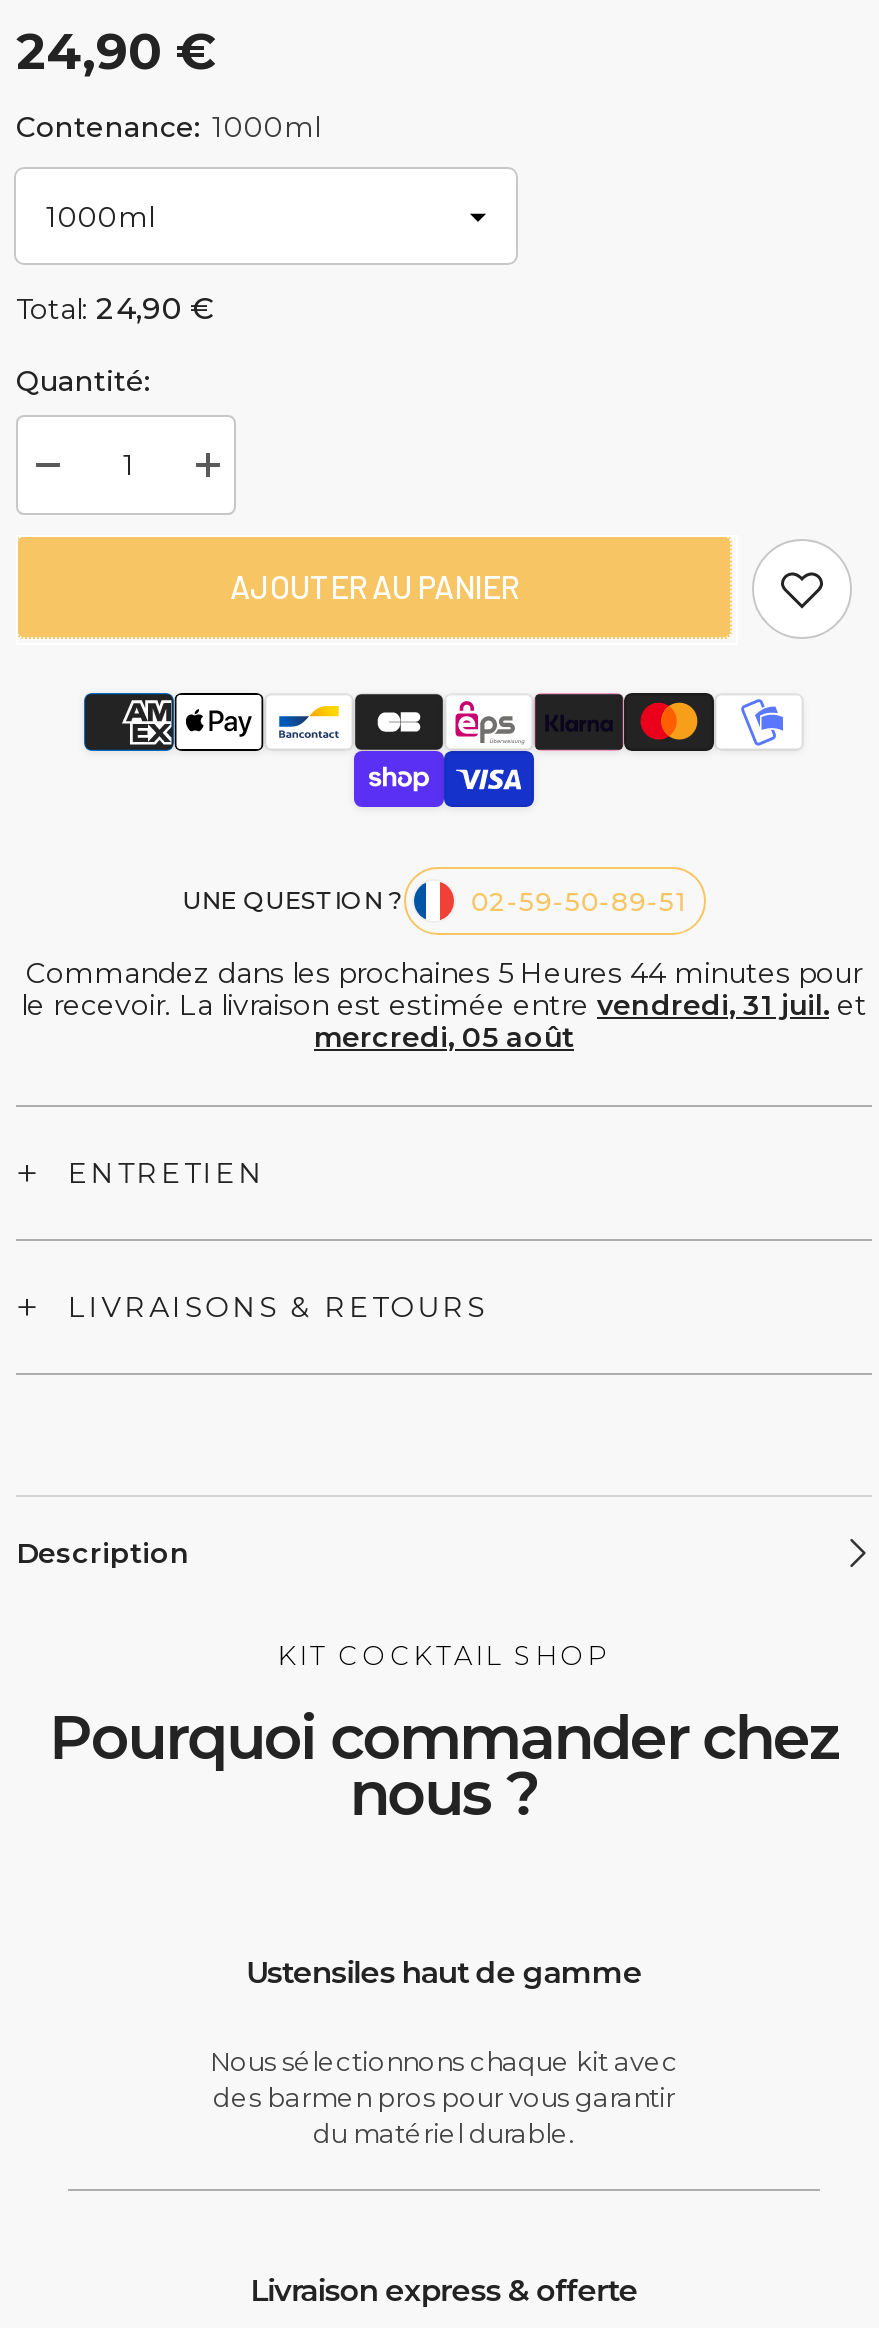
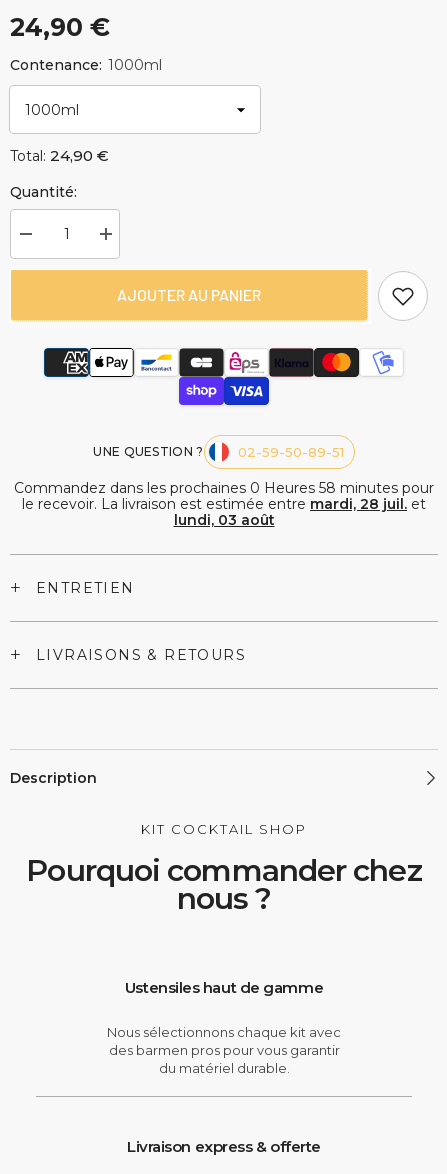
- Commandez dans les prochaines 5 Heures 44 minutes pour
+ Commandez dans les prochaines 0 Heures 58 minutes pour

- le recevoir. La livraison est estimée entre vendredi, 31 juil. et
+ le recevoir. La livraison est estimée entre mardi, 28 juil. et

- mercredi, 05 août
+ lundi, 03 août
